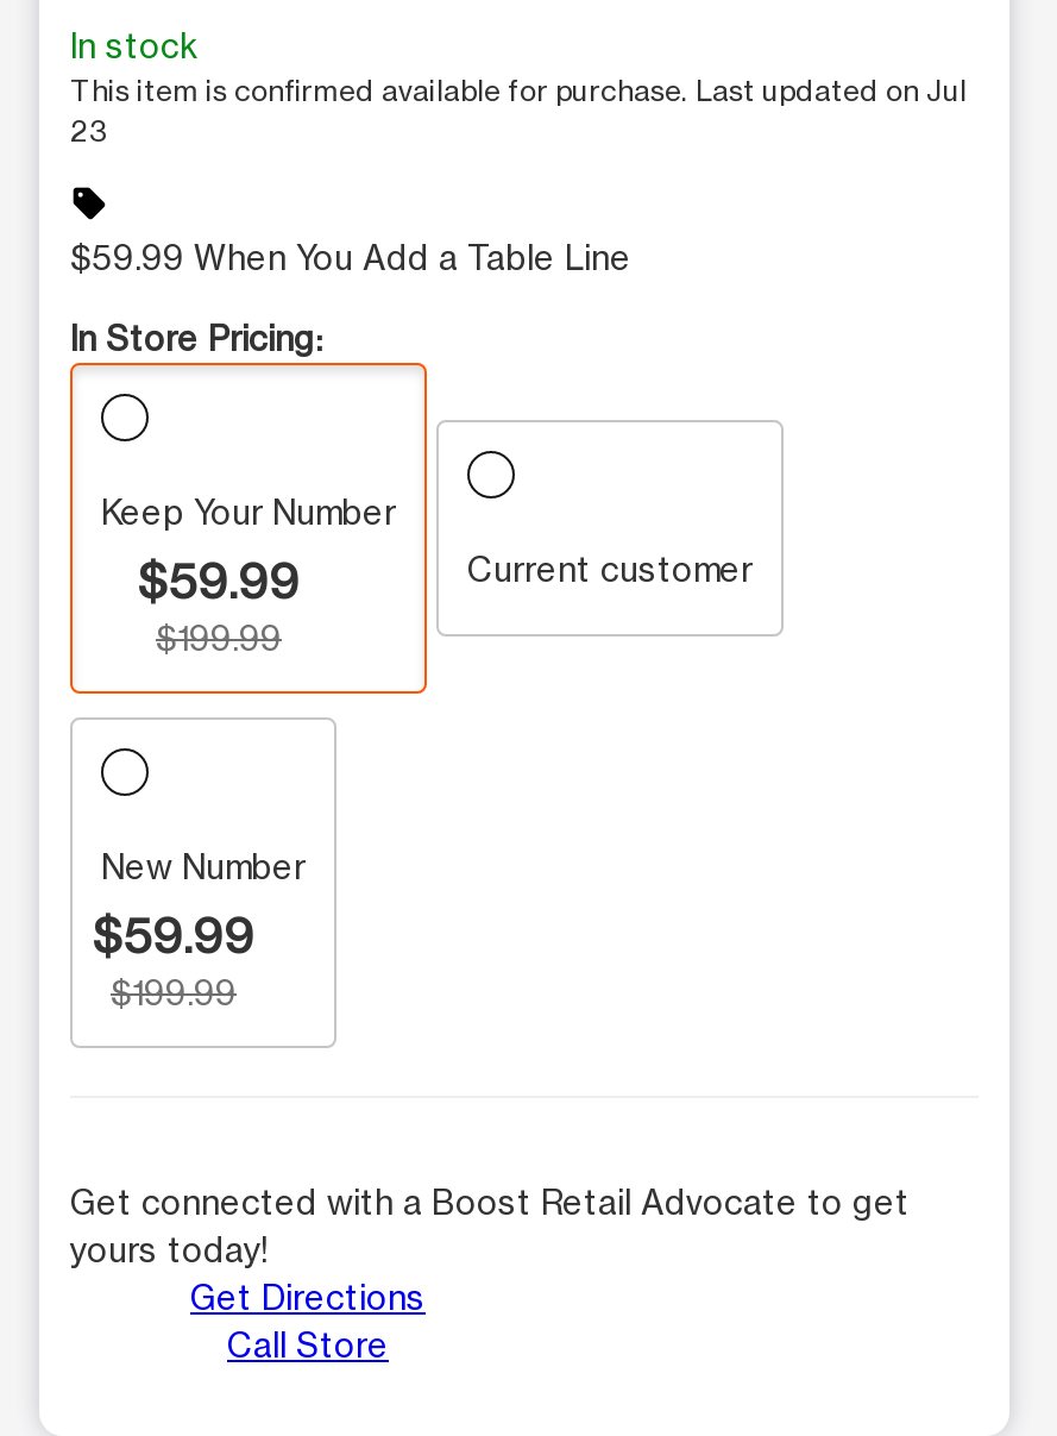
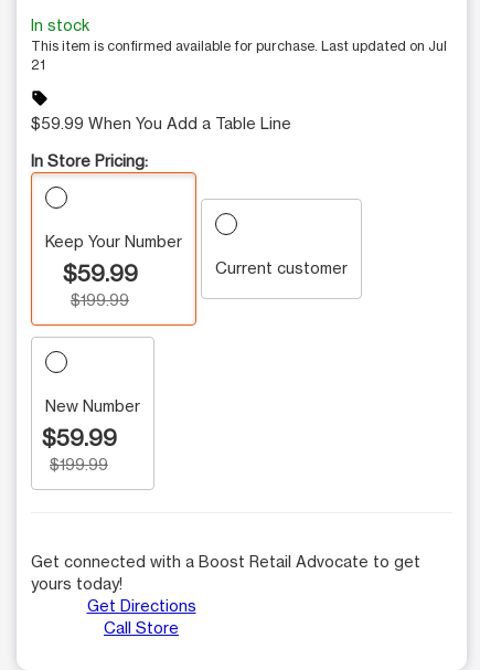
- 23
+ 21
